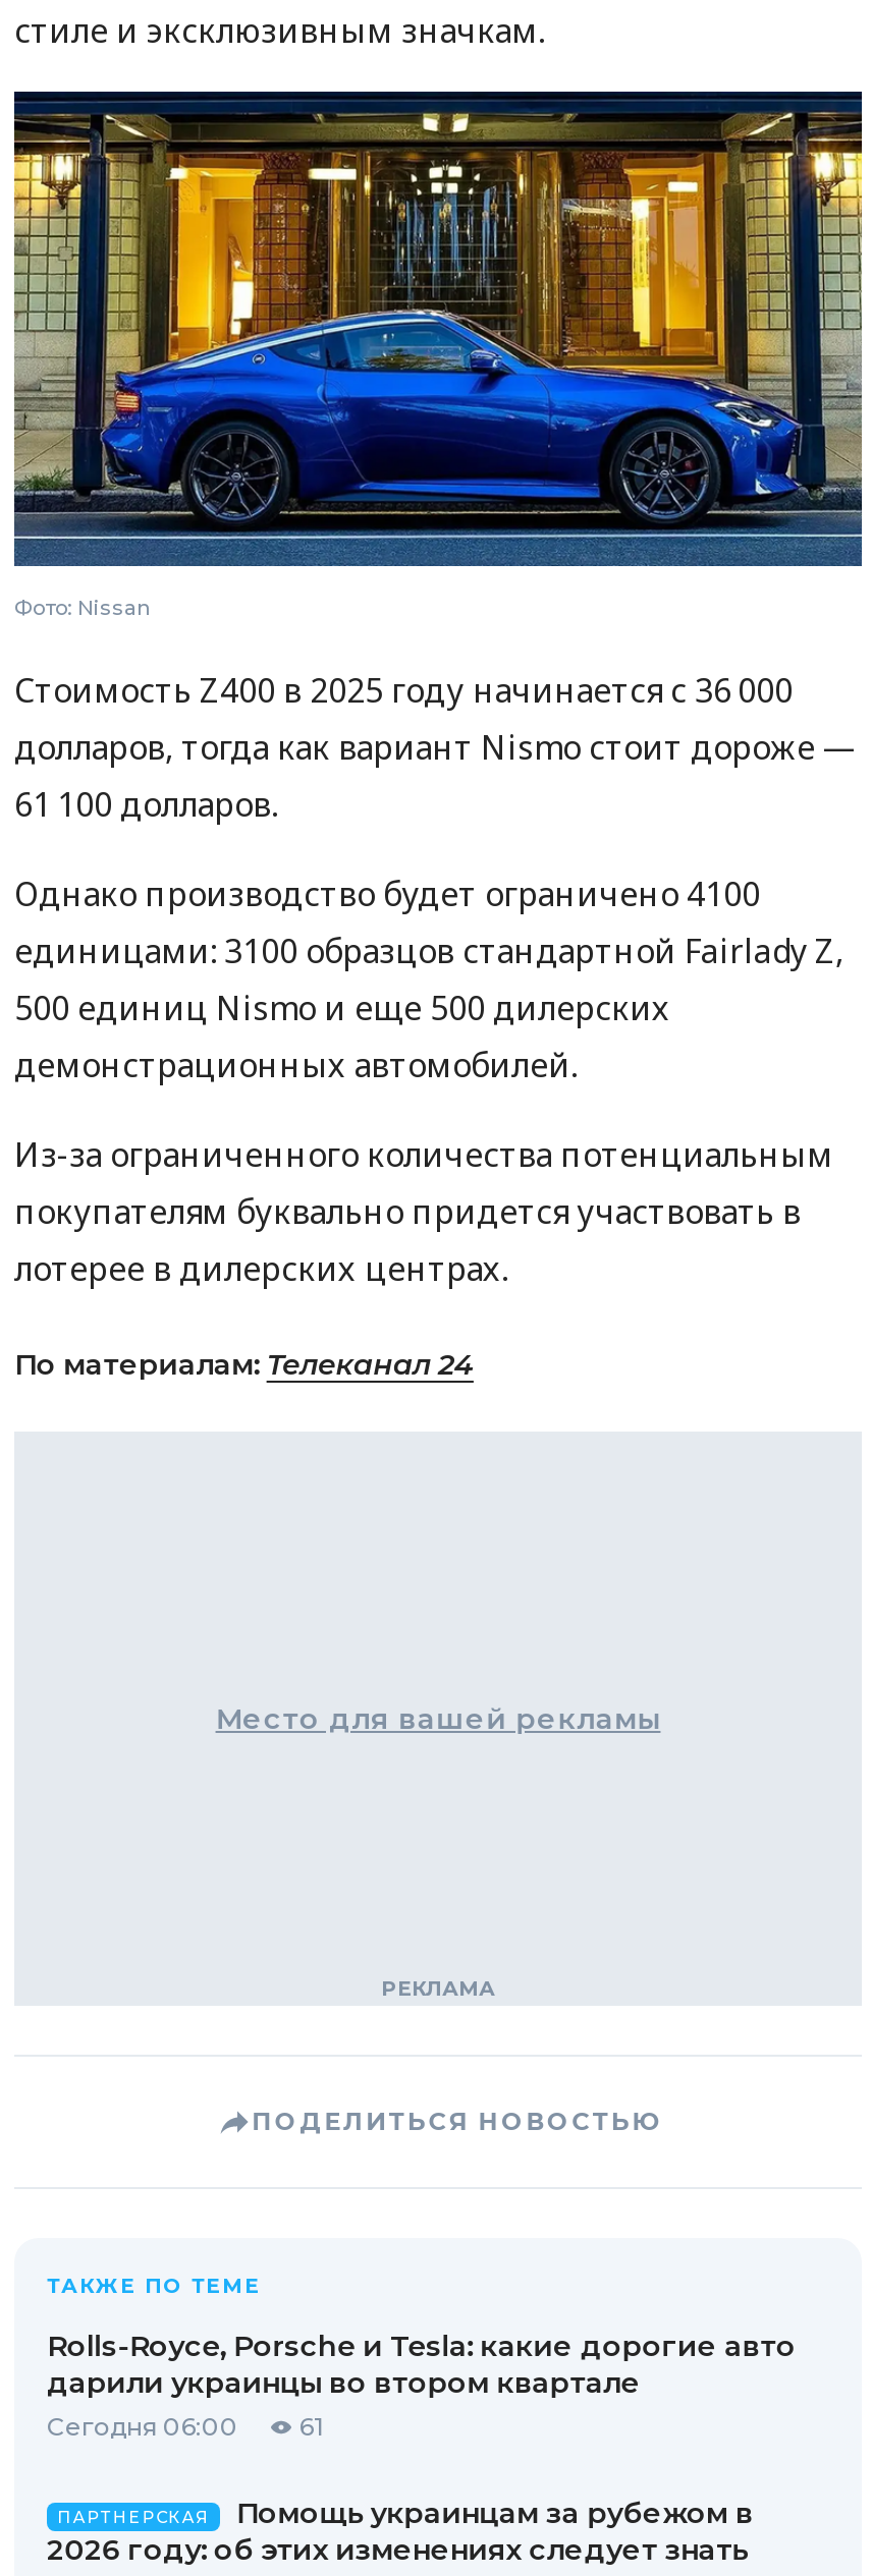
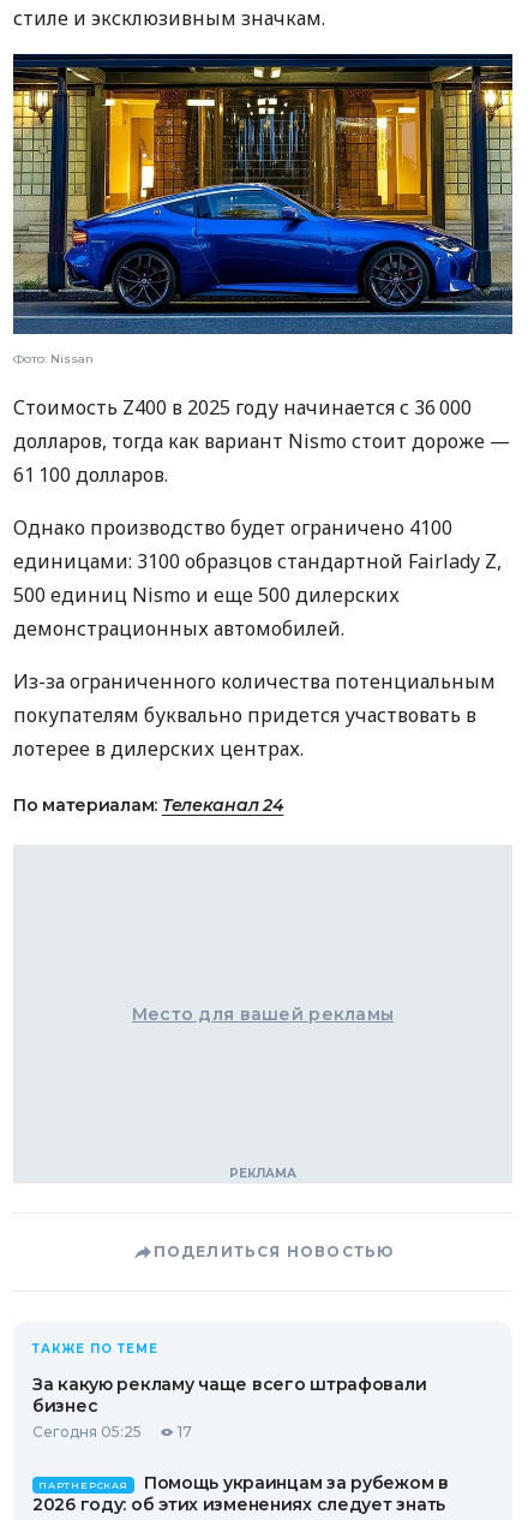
- Rolls-Royce, Porsche и Tesla: какие дорогие авто
- дарили украинцы во втором квартале
- Сегодня 06:00
- 61
+ За какую рекламу чаще всего штрафовали
+ бизнес
+ Сегодня 05:25
+ 17
